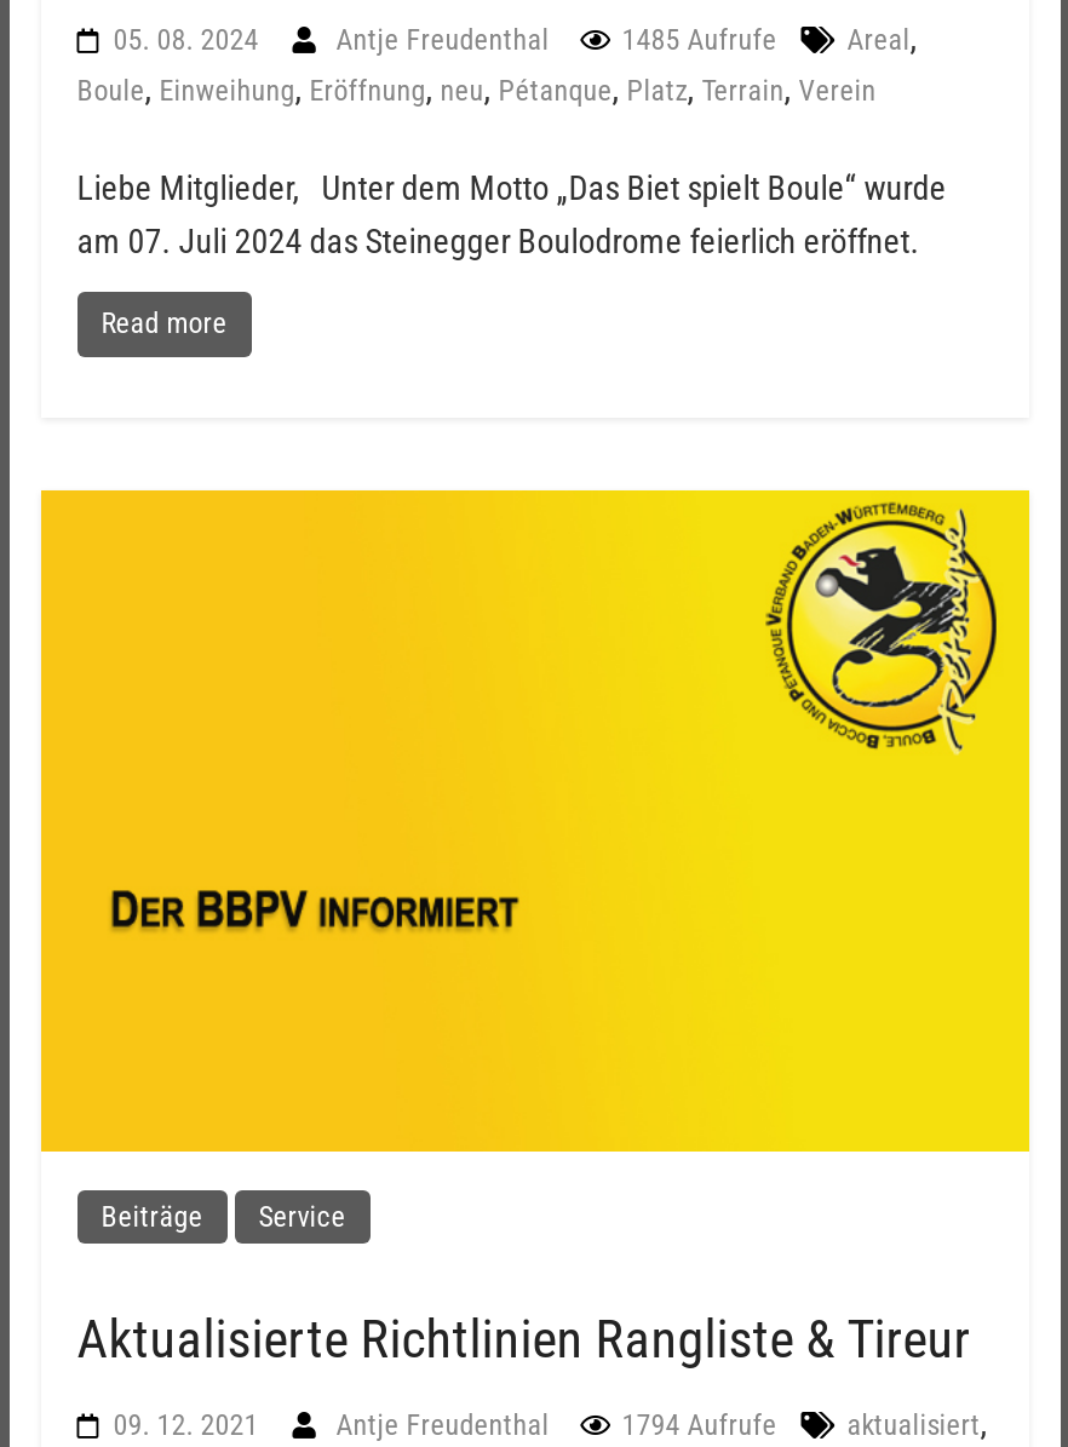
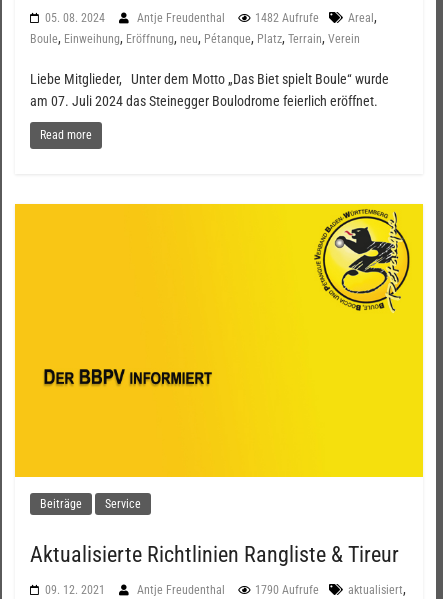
- Antje Freudenthal 1485 Aufrufe
+ Antje Freudenthal 1482 Aufrufe

- Antje Freudenthal 1794 Aufrufe
+ Antje Freudenthal 1790 Aufrufe
